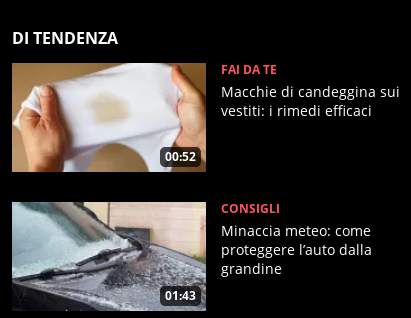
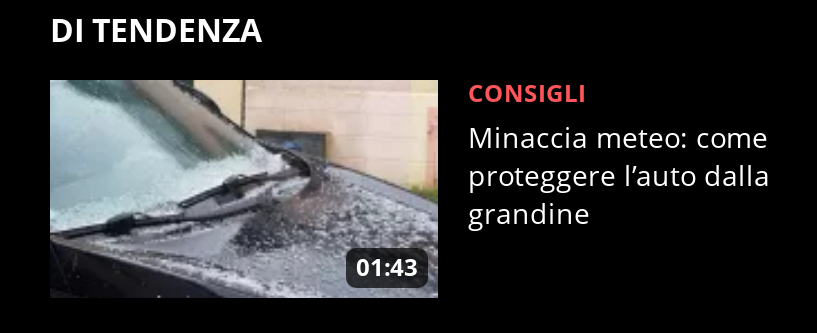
- [image]
- 00:52

- FAI DA TE
- Macchie di candeggina sui
- vestiti: i rimedi efficaci
